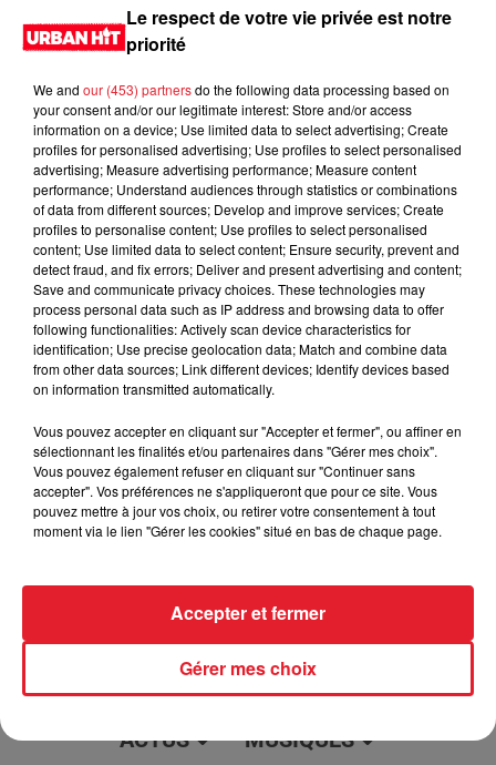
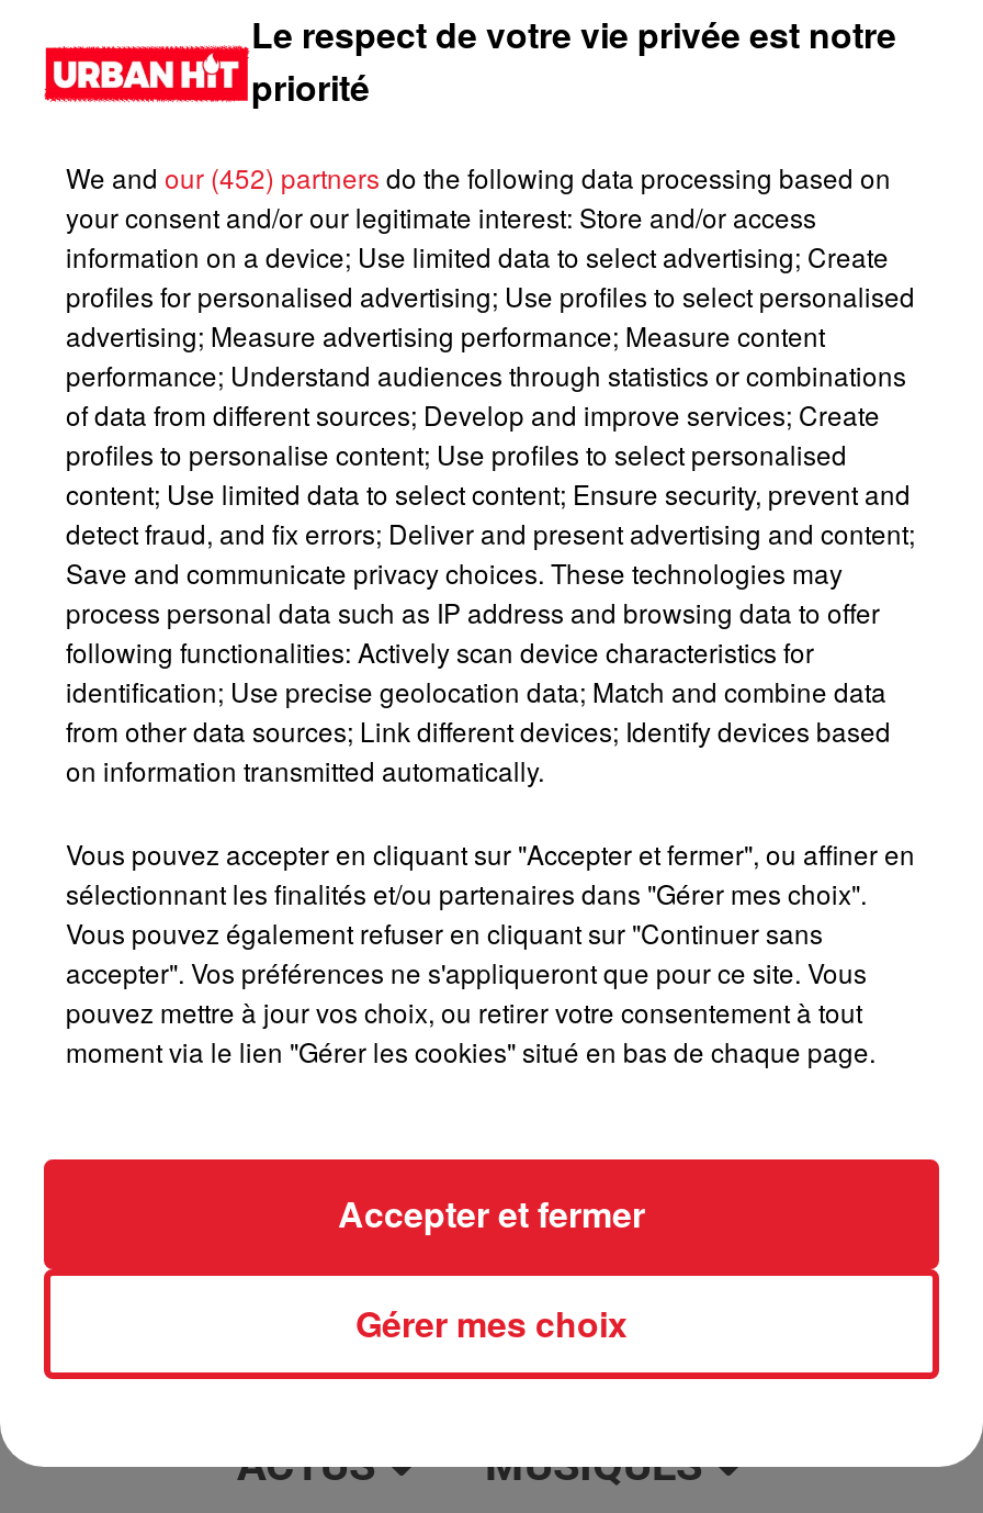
- We and our (453) partners do the following data processing based on
+ We and our (452) partners do the following data processing based on
